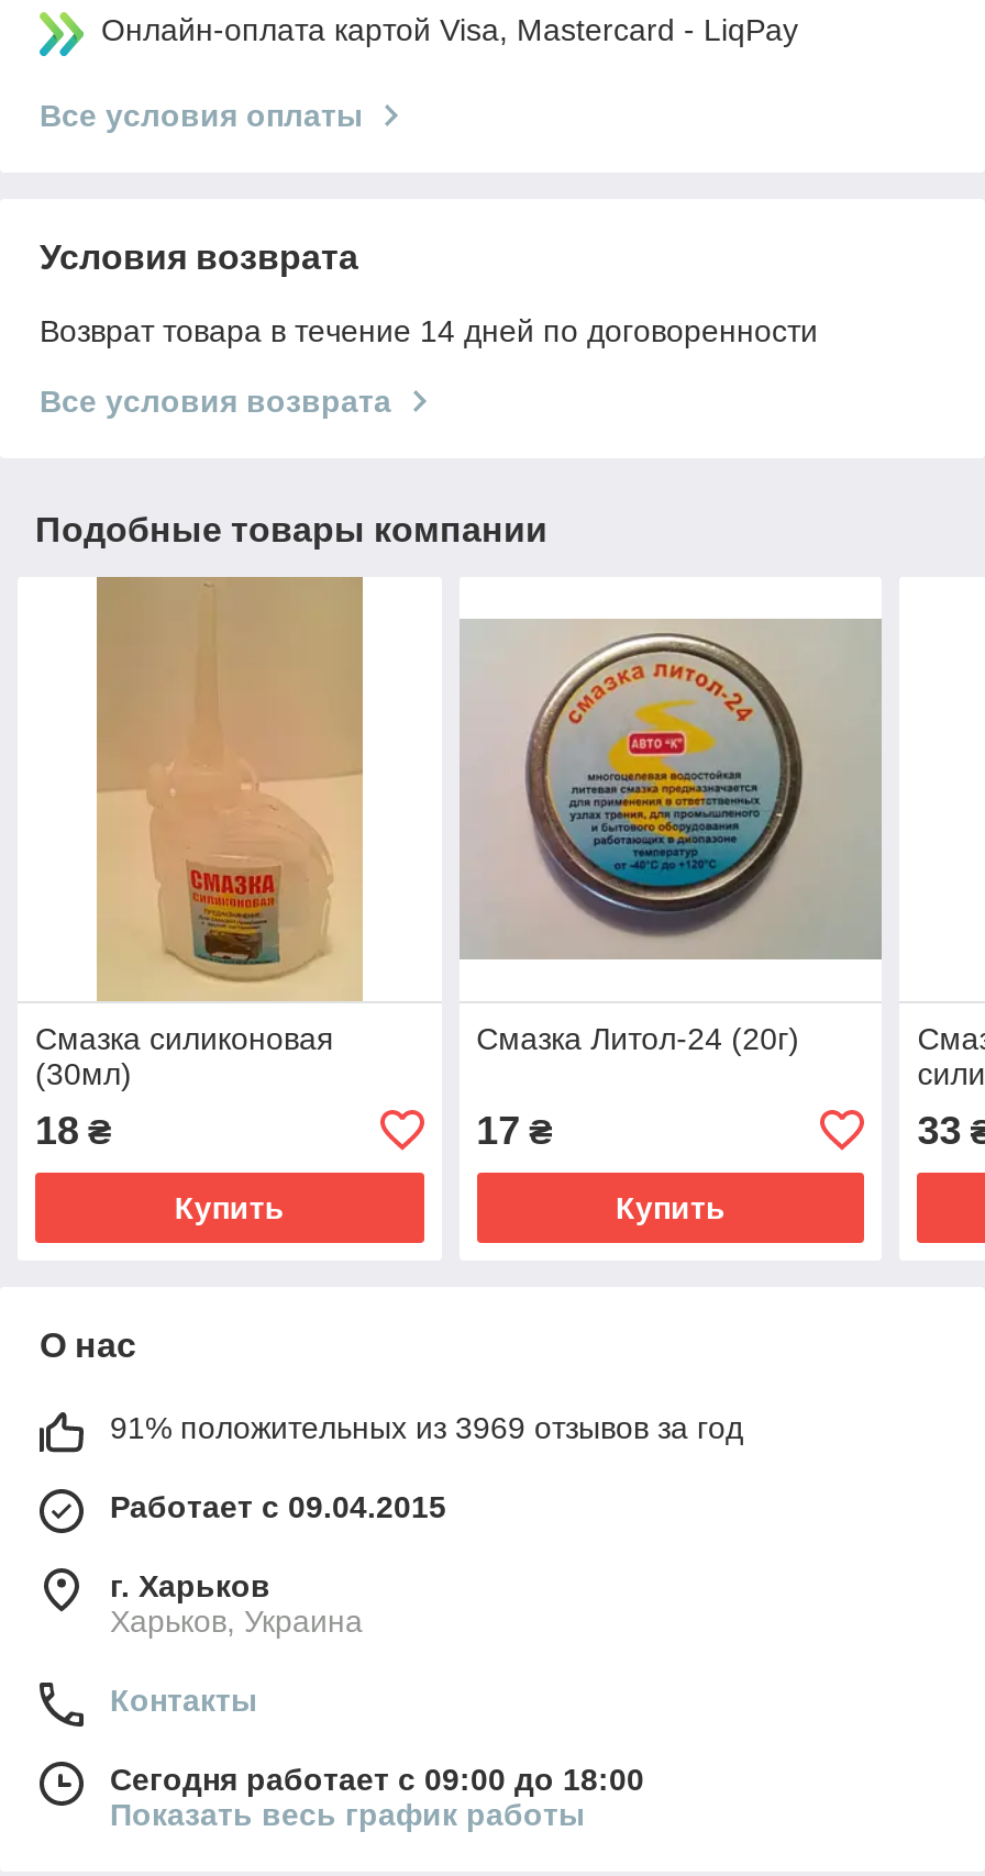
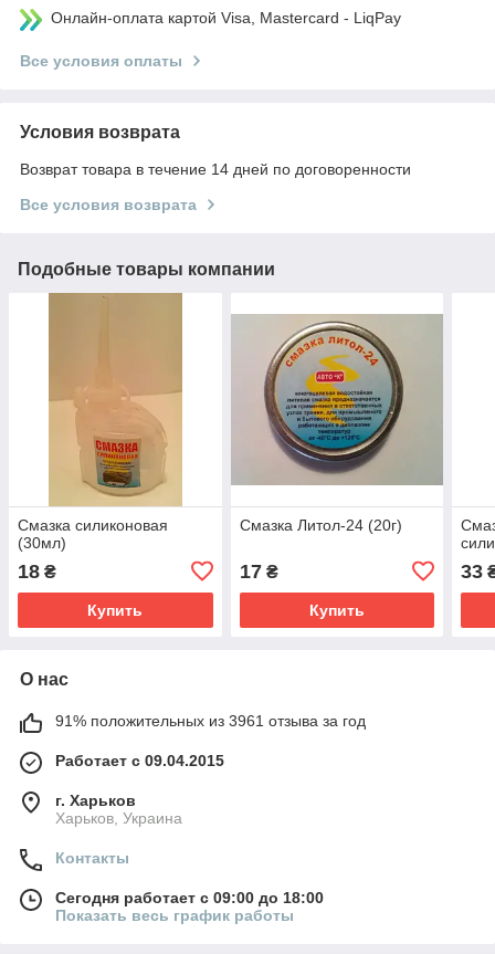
- 91% положительных из 3969 отзывов за год
+ 91% положительных из 3961 отзыва за год
